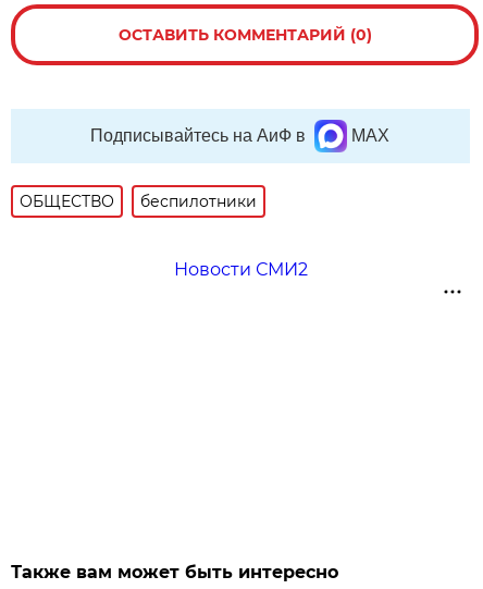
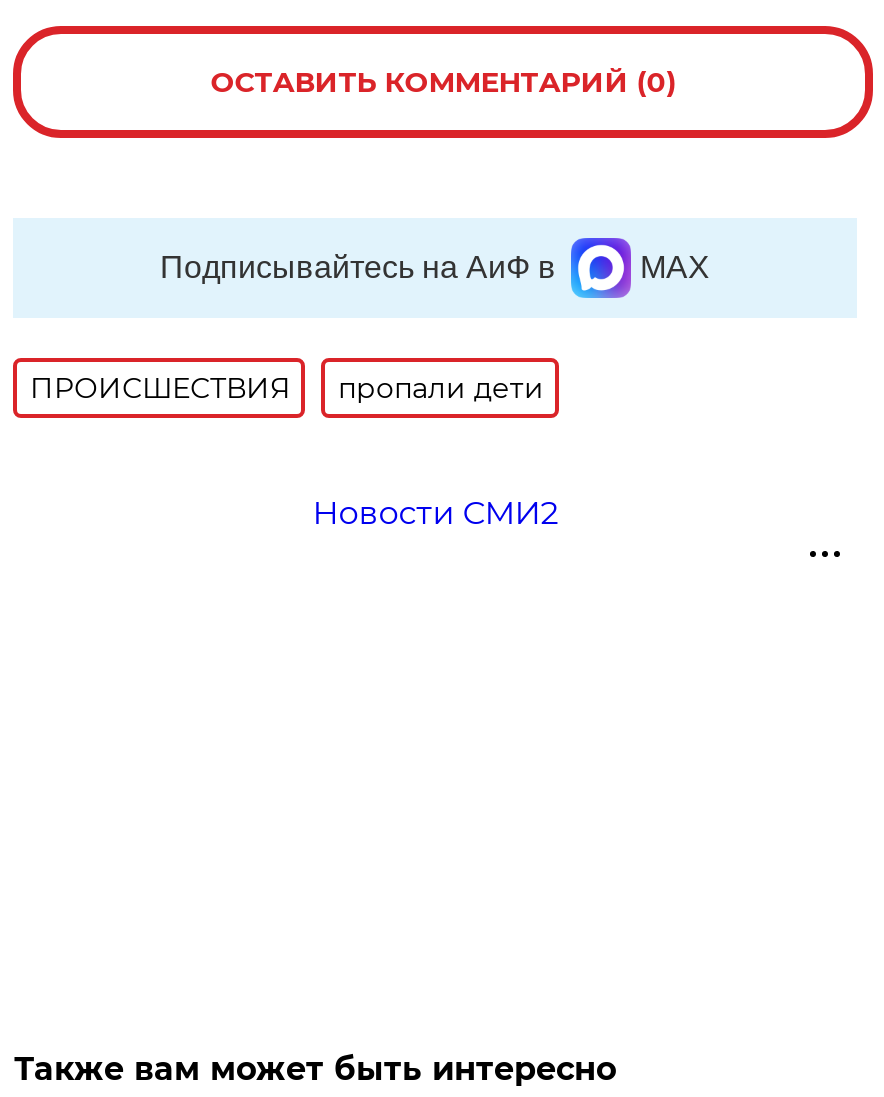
- ОБЩЕСТВО
- беспилотники
+ ПРОИСШЕСТВИЯ
+ пропали дети
